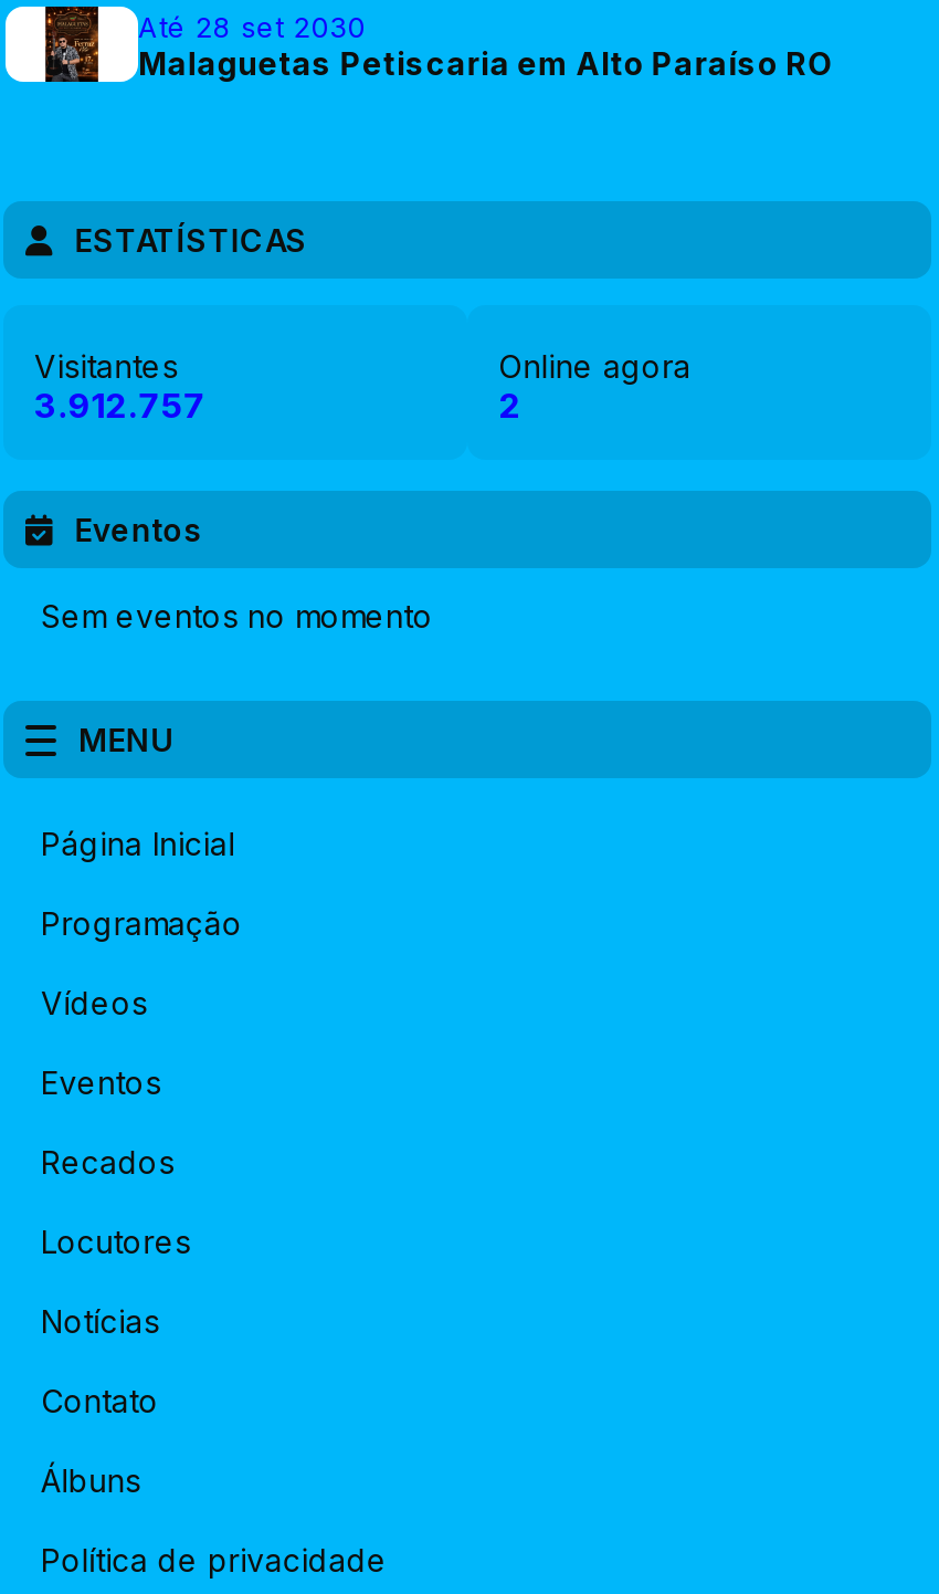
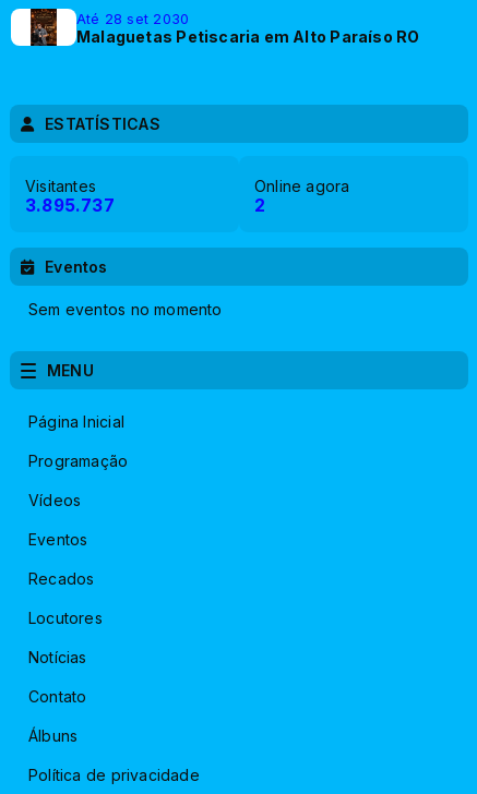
- 3.912.757
+ 3.895.737
